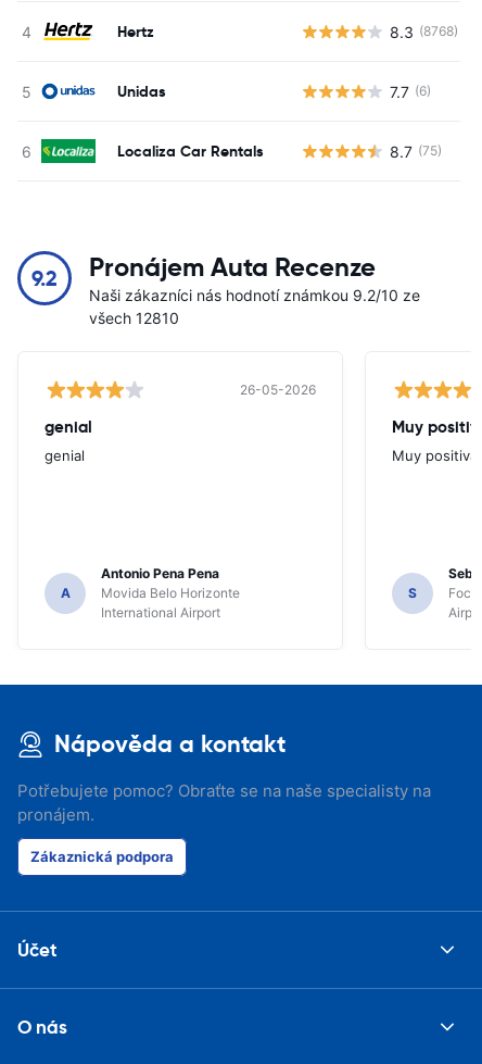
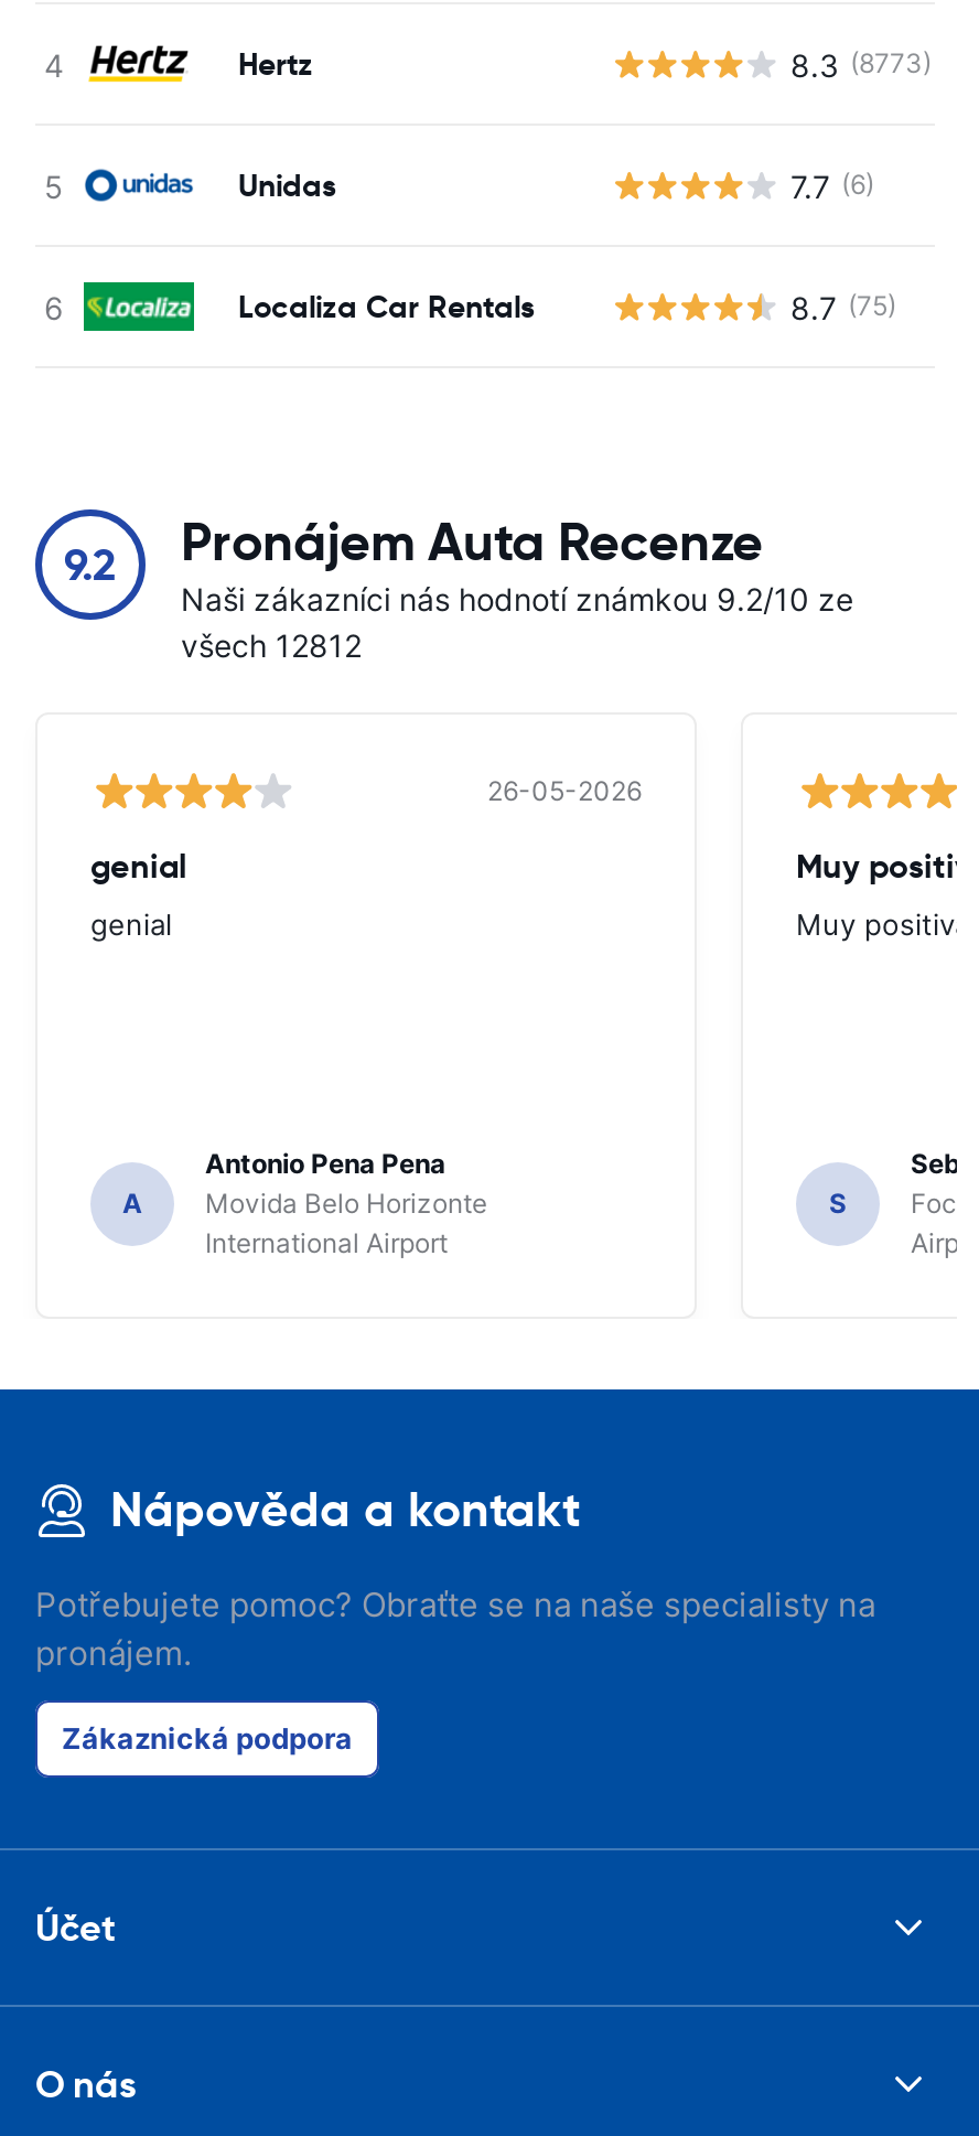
- 8.3 (8768)
+ 8.3 (8773)

- všech 12810
+ všech 12812
